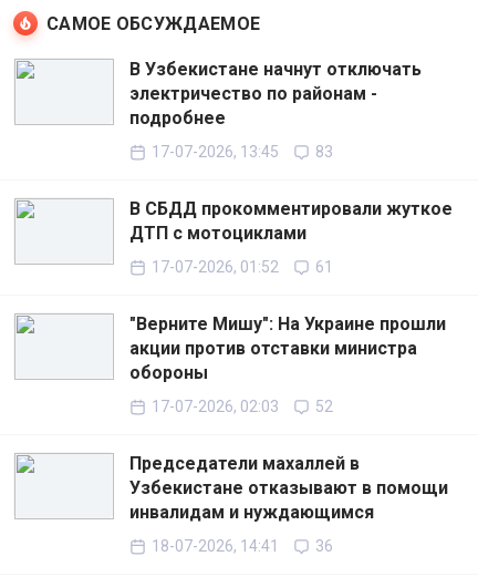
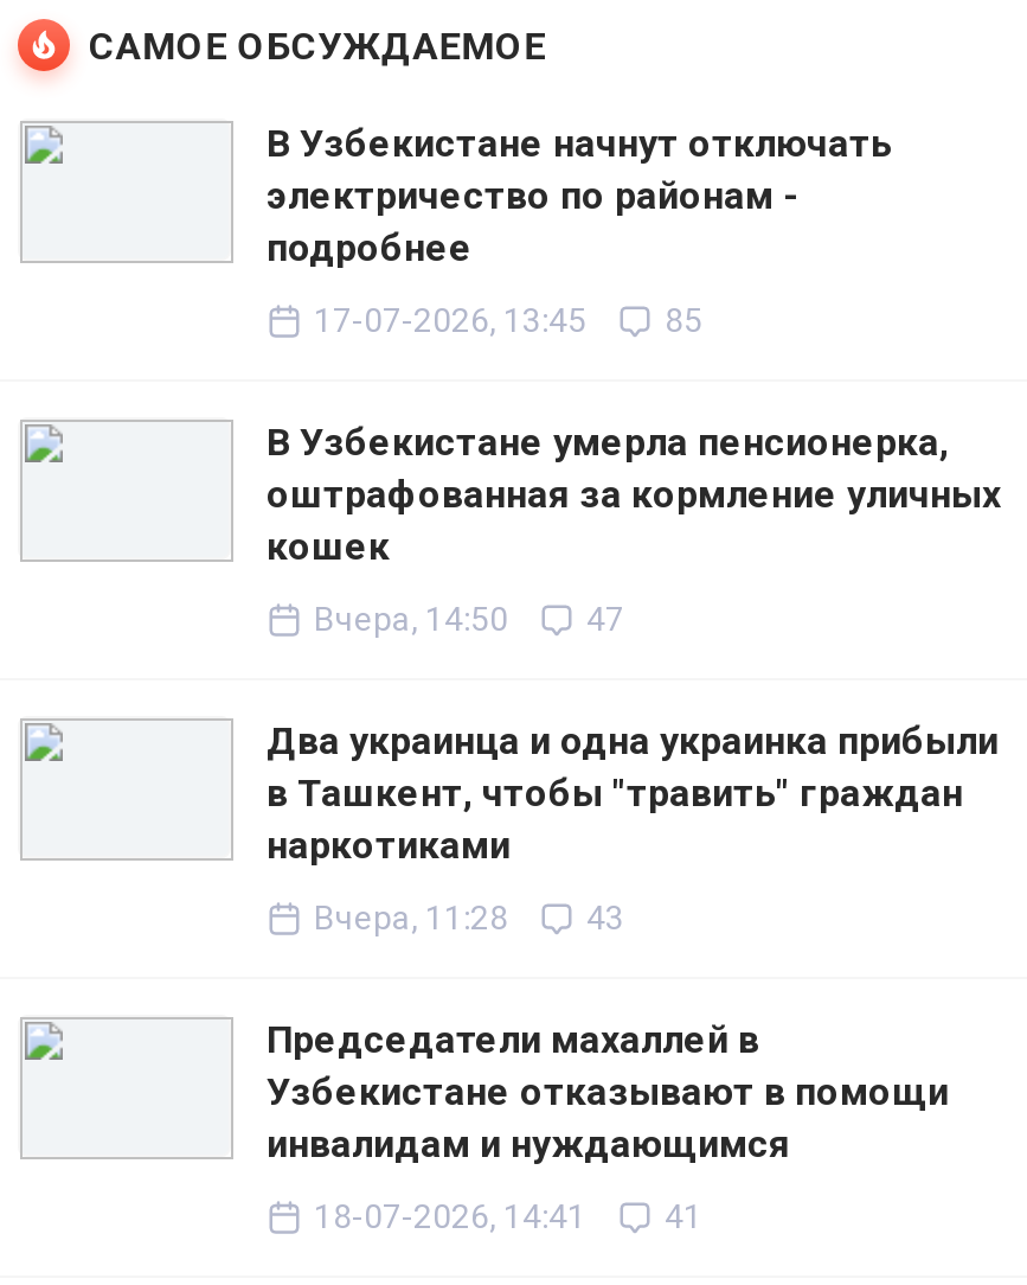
- 83
+ 85

- В СБДД прокомментировали жуткое
- ДТП с мотоциклами
+ В Узбекистане умерла пенсионерка,
+ оштрафованная за кормление уличных
+ кошек

- 17-07-2026, 01:52
- 61
+ Вчера, 14:50
+ 47

- "Верните Мишу": На Украине прошли
- акции против отставки министра
- обороны
+ Два украинца и одна украинка прибыли
+ в Ташкент, чтобы "травить" граждан
+ наркотиками

- 17-07-2026, 02:03
- 52
+ Вчера, 11:28
+ 43

- 36
+ 41
